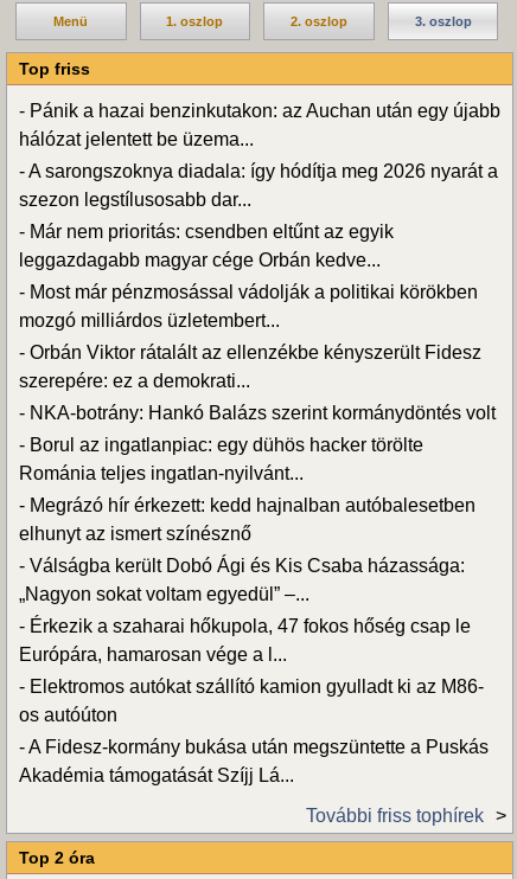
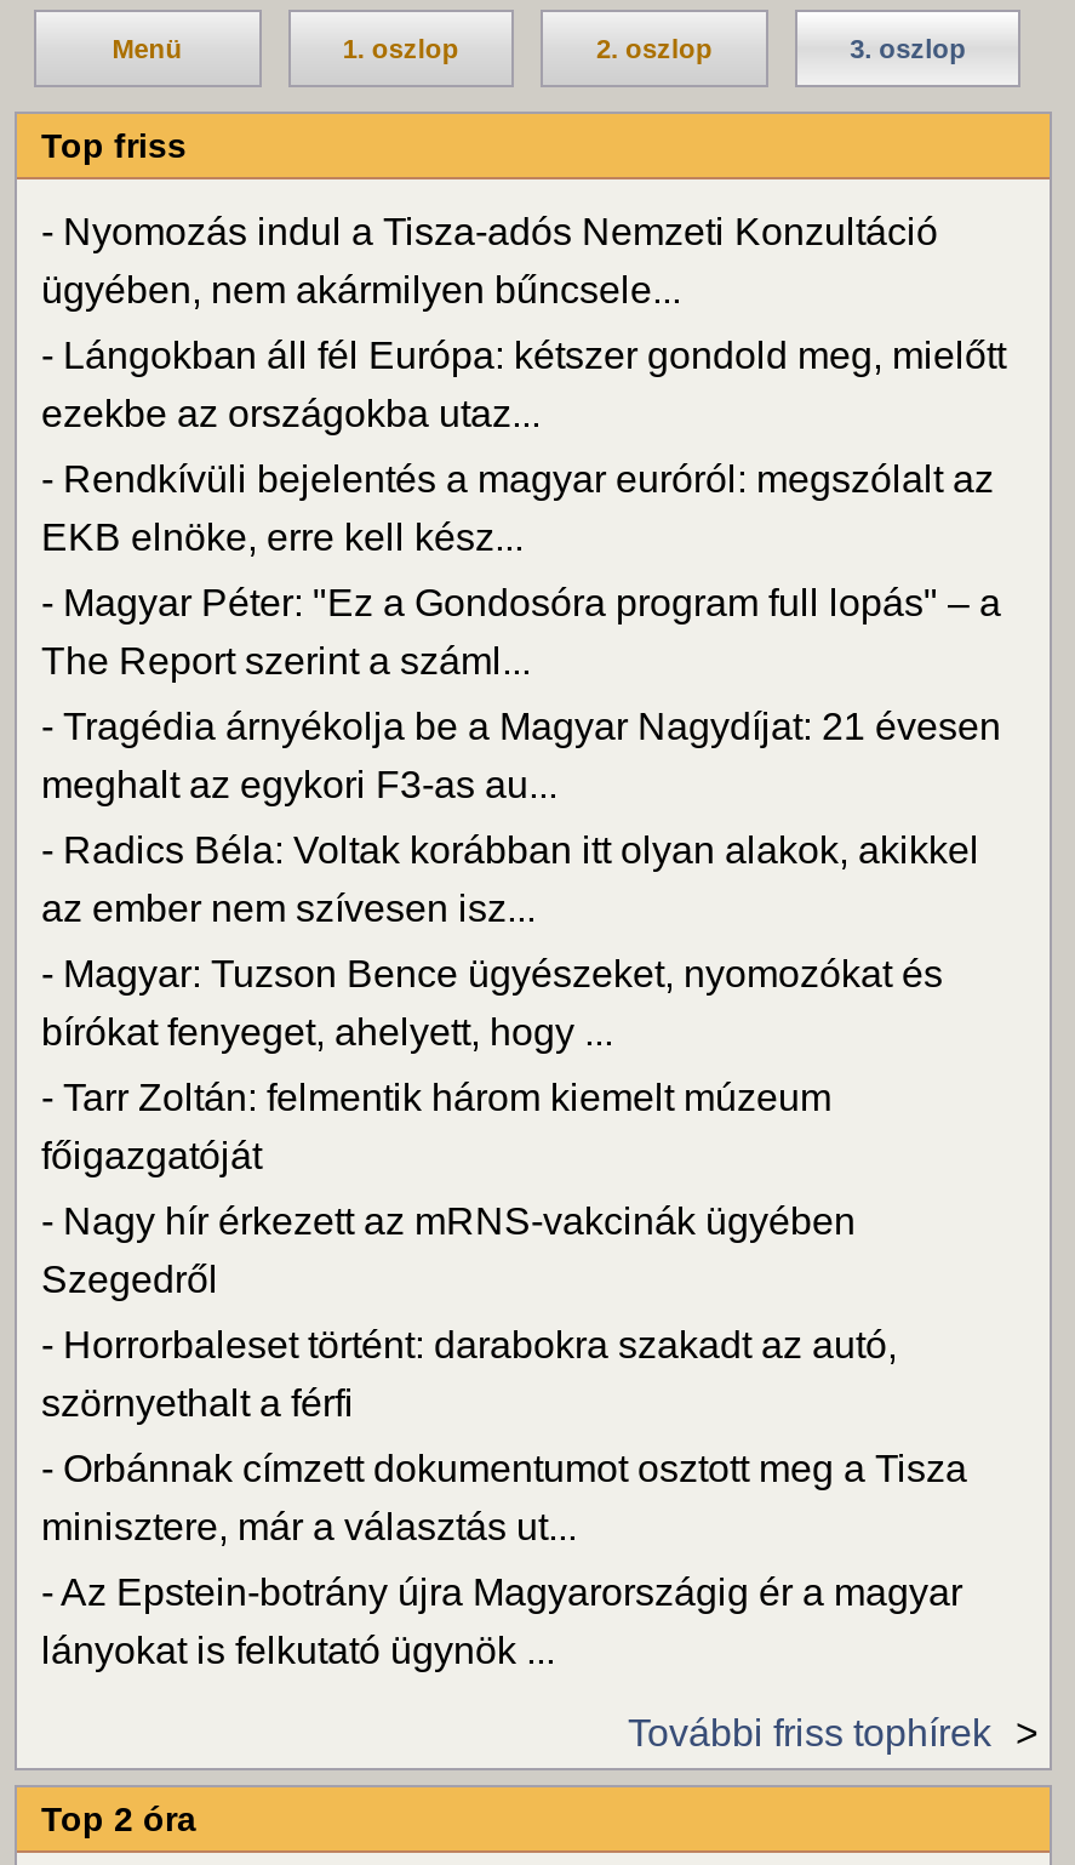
- - Pánik a hazai benzinkutakon: az Auchan után egy újabb
- hálózat jelentett be üzema...
+ - Nyomozás indul a Tisza-adós Nemzeti Konzultáció
+ ügyében, nem akármilyen bűncsele...

- - A sarongszoknya diadala: így hódítja meg 2026 nyarát a
- szezon legstílusosabb dar...
+ - Lángokban áll fél Európa: kétszer gondold meg, mielőtt
+ ezekbe az országokba utaz...

- - Már nem prioritás: csendben eltűnt az egyik
- leggazdagabb magyar cége Orbán kedve...
+ - Rendkívüli bejelentés a magyar euróról: megszólalt az
+ EKB elnöke, erre kell kész...

- - Most már pénzmosással vádolják a politikai körökben
- mozgó milliárdos üzletembert...
+ - Magyar Péter: "Ez a Gondosóra program full lopás" – a
+ The Report szerint a száml...

- - Orbán Viktor rátalált az ellenzékbe kényszerült Fidesz
- szerepére: ez a demokrati...
+ - Tragédia árnyékolja be a Magyar Nagydíjat: 21 évesen
+ meghalt az egykori F3-as au...

- - NKA-botrány: Hankó Balázs szerint kormánydöntés volt
+ - Radics Béla: Voltak korábban itt olyan alakok, akikkel
+ az ember nem szívesen isz...

- - Borul az ingatlanpiac: egy dühös hacker törölte
- Románia teljes ingatlan-nyilvánt...
+ - Magyar: Tuzson Bence ügyészeket, nyomozókat és
+ bírókat fenyeget, ahelyett, hogy ...

- - Megrázó hír érkezett: kedd hajnalban autóbalesetben
- elhunyt az ismert színésznő
+ - Tarr Zoltán: felmentik három kiemelt múzeum
+ főigazgatóját

- - Válságba került Dobó Ági és Kis Csaba házassága:
- „Nagyon sokat voltam egyedül” –...
+ - Nagy hír érkezett az mRNS-vakcinák ügyében
+ Szegedről

- - Érkezik a szaharai hőkupola, 47 fokos hőség csap le
- Európára, hamarosan vége a l...
+ - Horrorbaleset történt: darabokra szakadt az autó,
+ szörnyethalt a férfi

- - Elektromos autókat szállító kamion gyulladt ki az M86-
- os autóúton
+ - Orbánnak címzett dokumentumot osztott meg a Tisza
+ minisztere, már a választás ut...

- - A Fidesz-kormány bukása után megszüntette a Puskás
- Akadémia támogatását Szíjj Lá...
+ - Az Epstein-botrány újra Magyarországig ér a magyar
+ lányokat is felkutató ügynök ...
